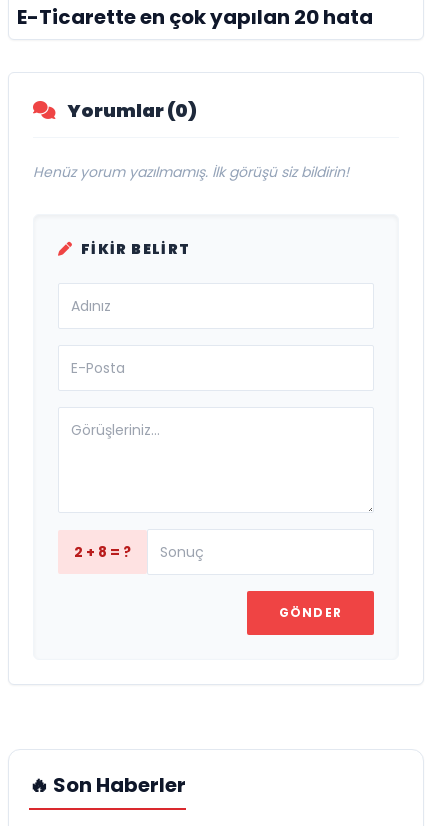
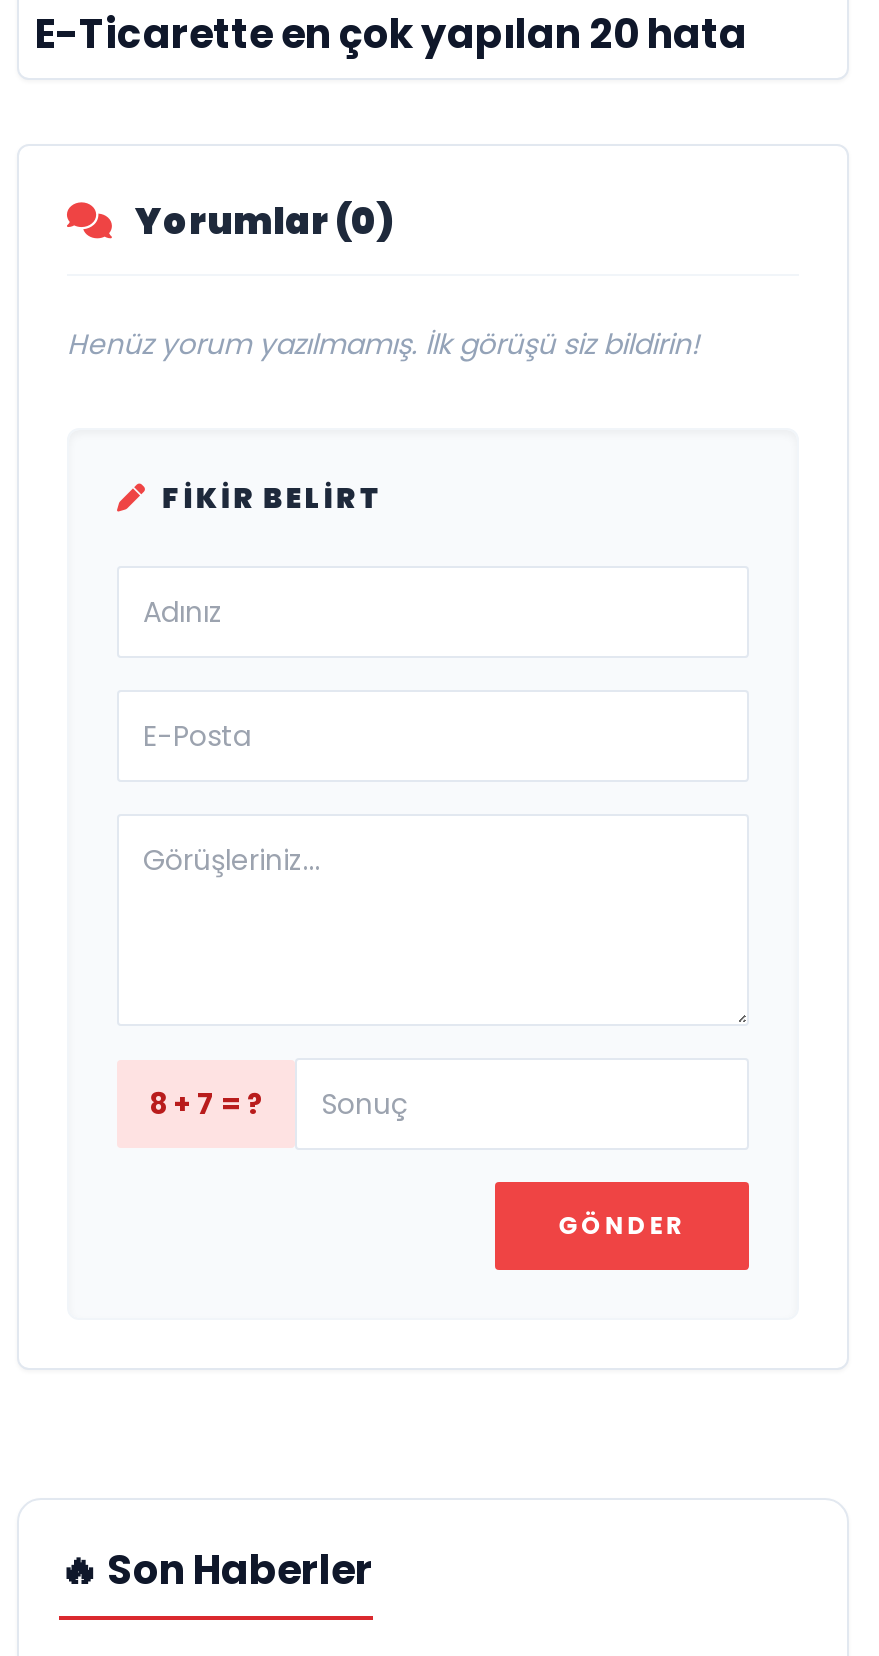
- 2 + 8 = ?
+ 8 + 7 = ?
